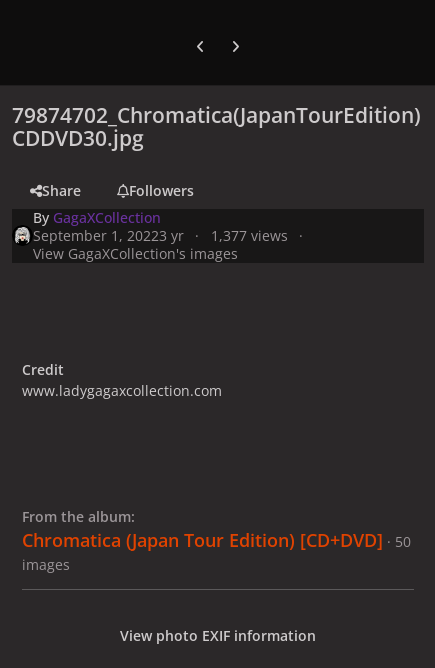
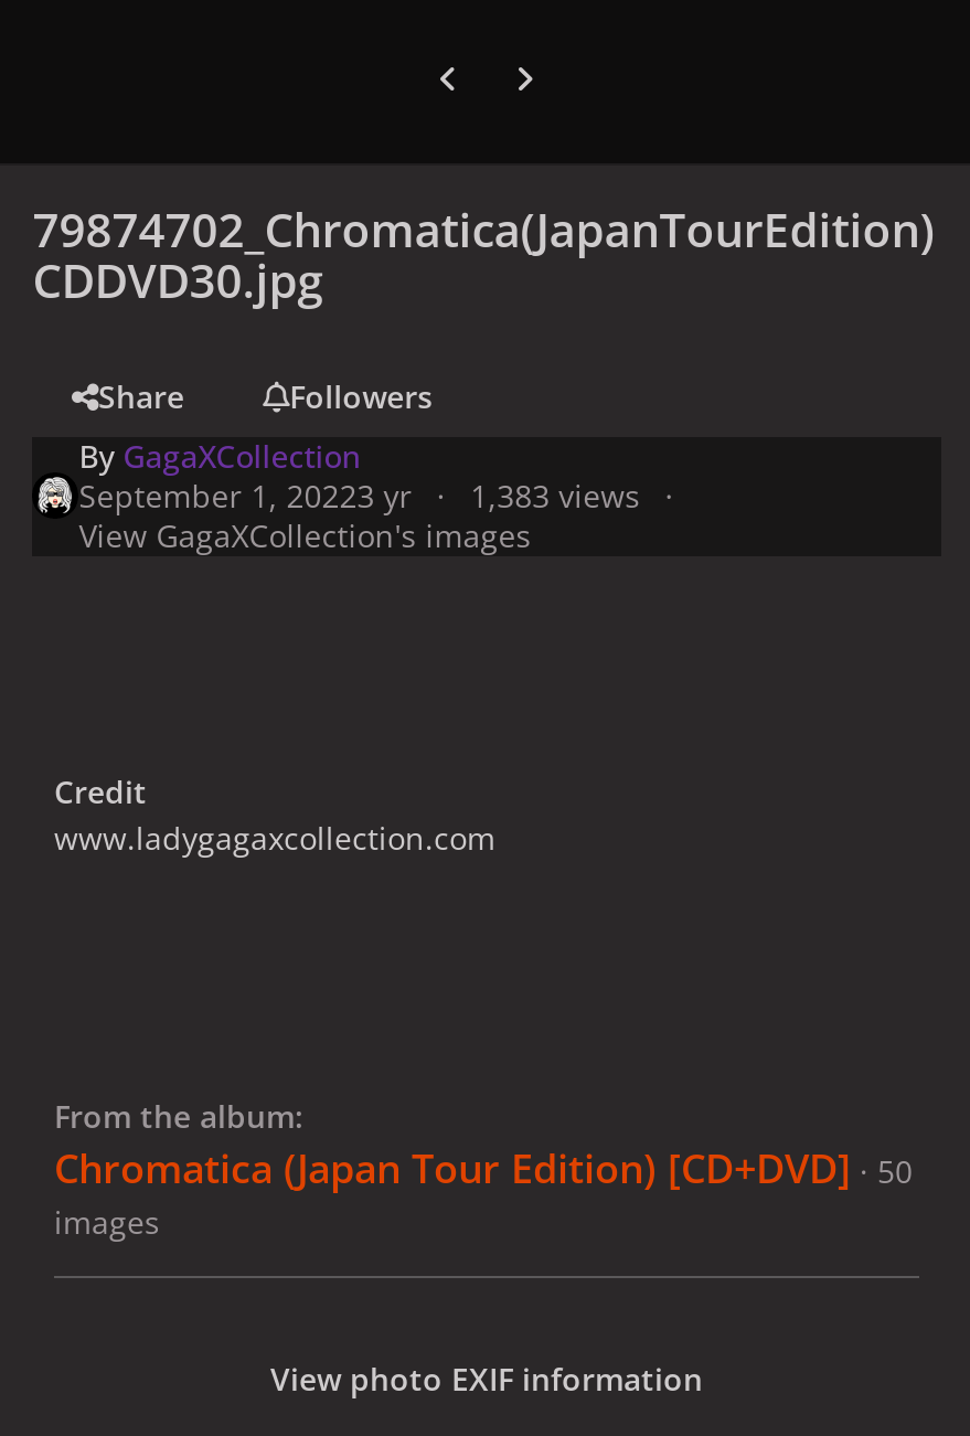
- September 1, 20223 yr 1,377 views
+ September 1, 20223 yr 1,383 views
